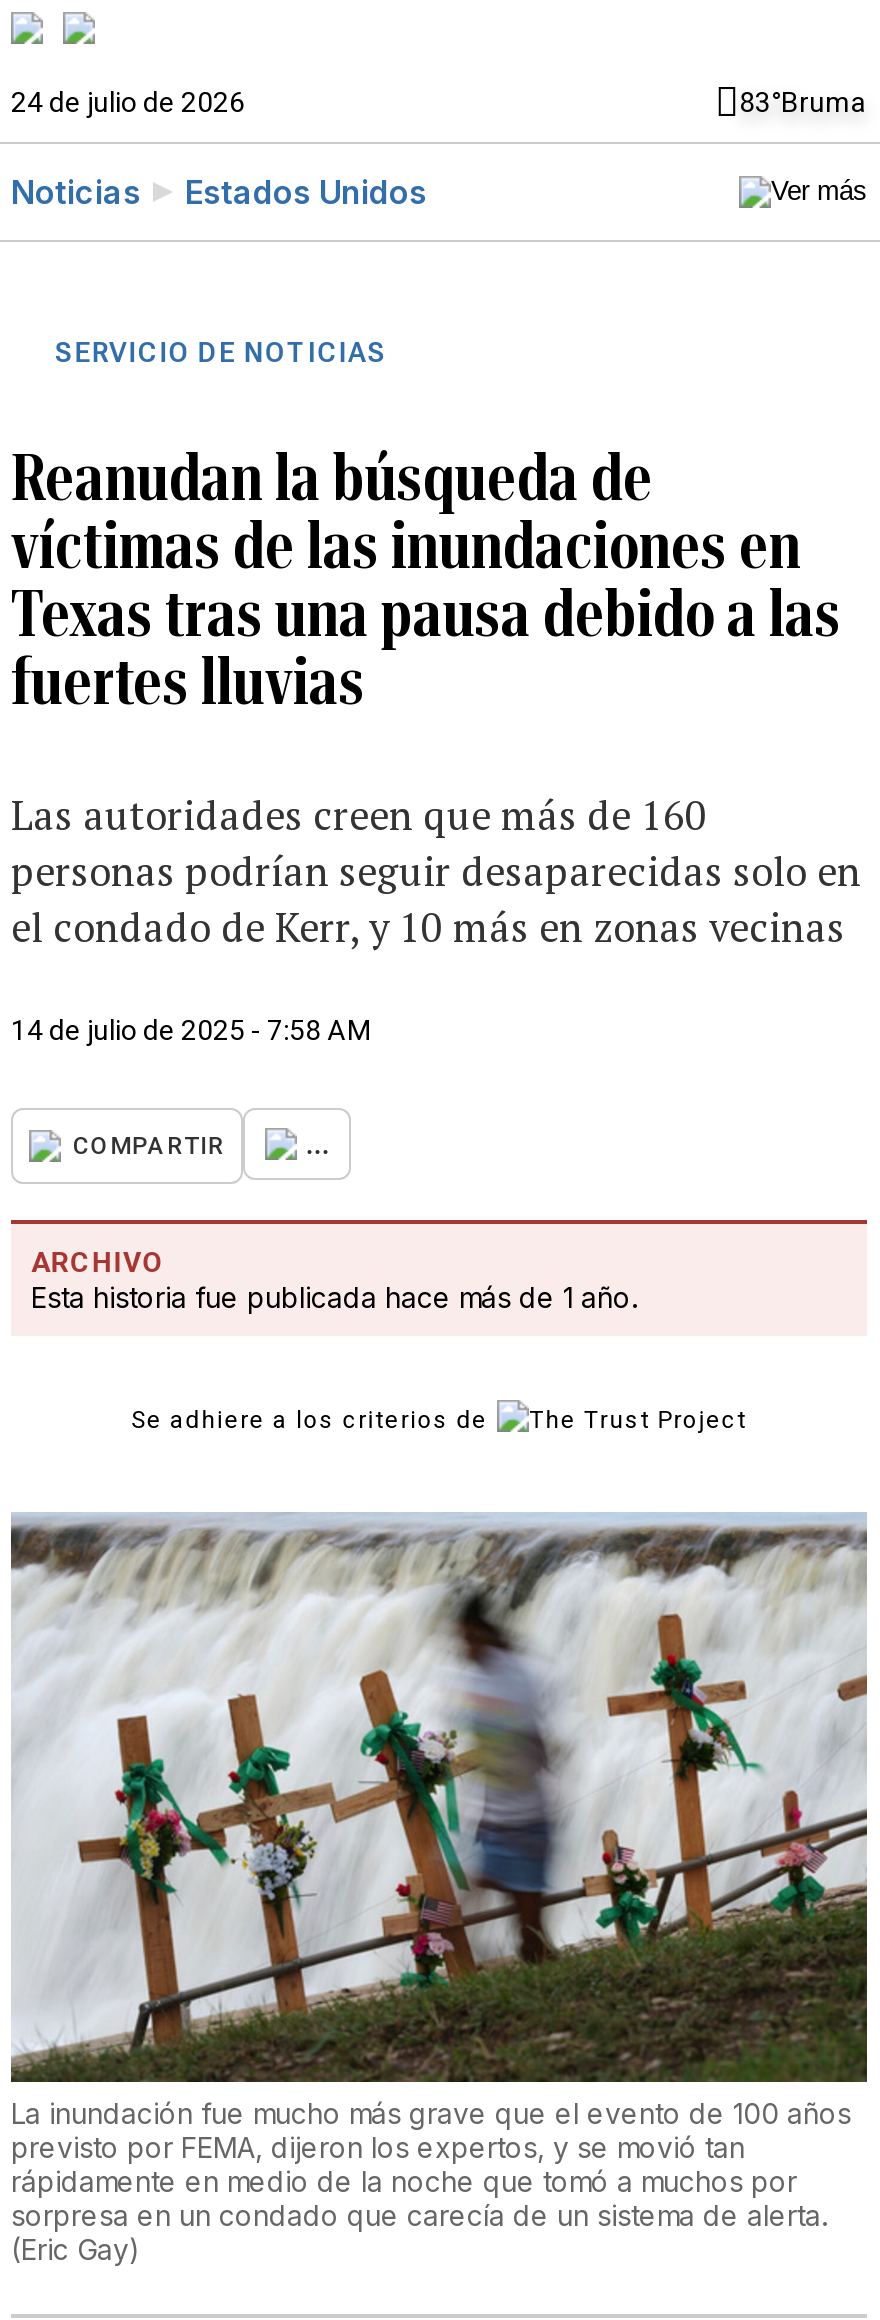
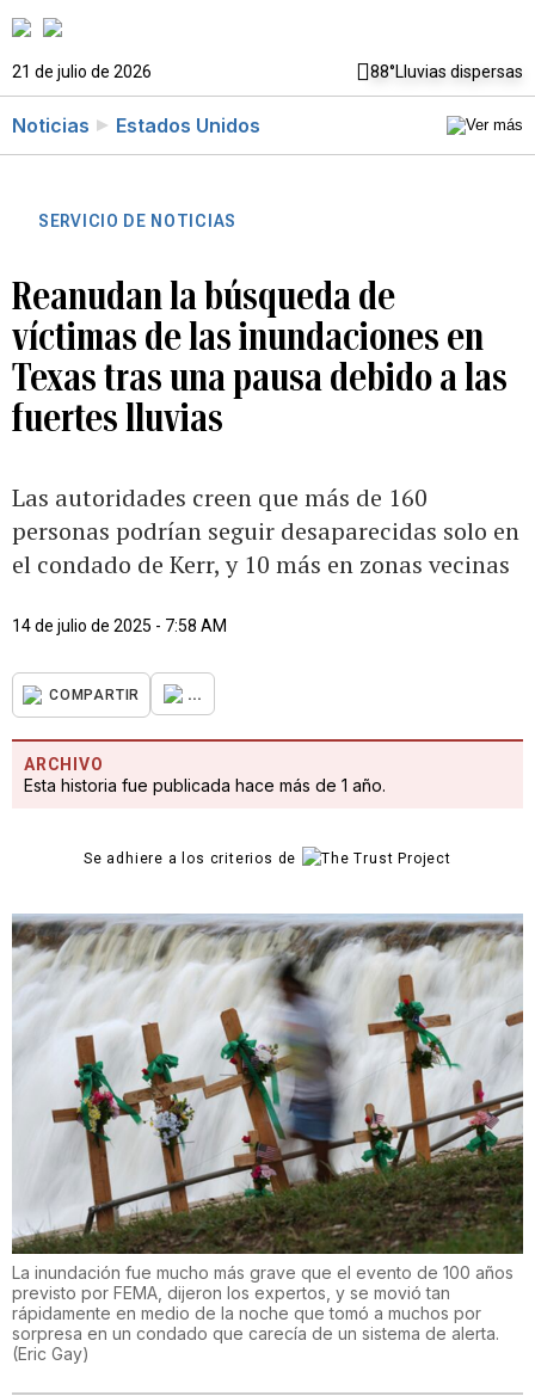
- 24 de julio de 2026
- 83°Bruma
+ 21 de julio de 2026
+ 88°Lluvias dispersas
